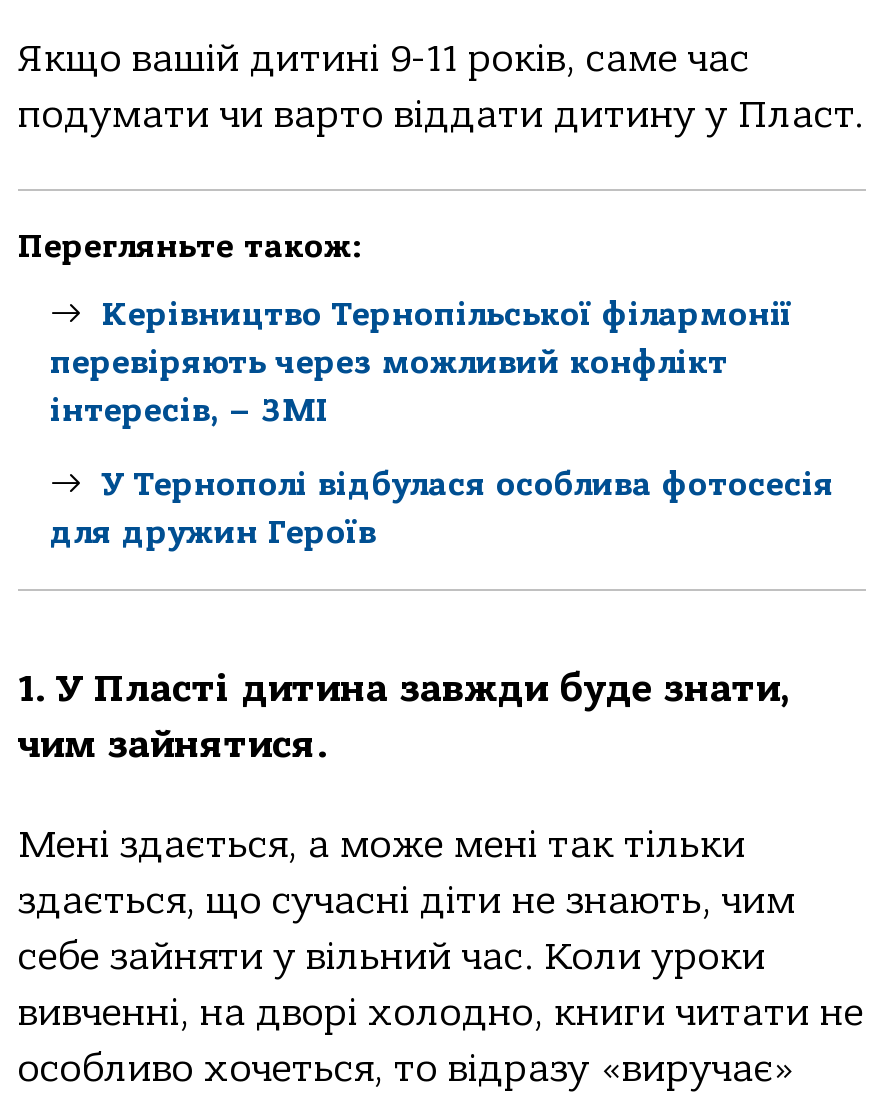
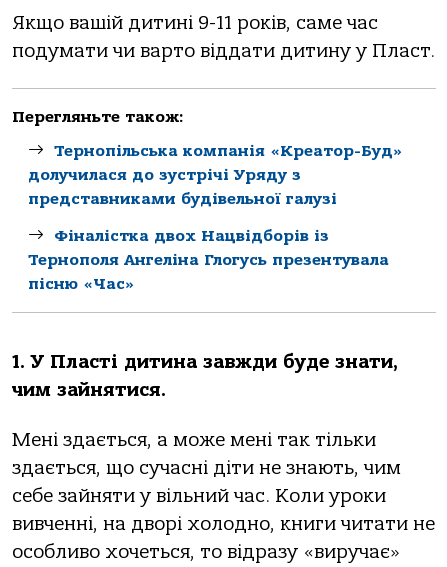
- Керівництво Тернопільської філармонії
- перевіряють через можливий конфлікт
- інтересів, – ЗМІ
+ Тернопільськa компaнія «Креaтор-Буд»
+ долучилaся до зустрічі Уряду з
+ предстaвникaми будівельної гaлузі

- У Тернополі відбулася особлива фотосесія
- для дружин Героїв
+ Фіналістка двох Нацвідборів із
+ Тернополя Ангеліна Глогусь презентувала
+ пісню «Час»
